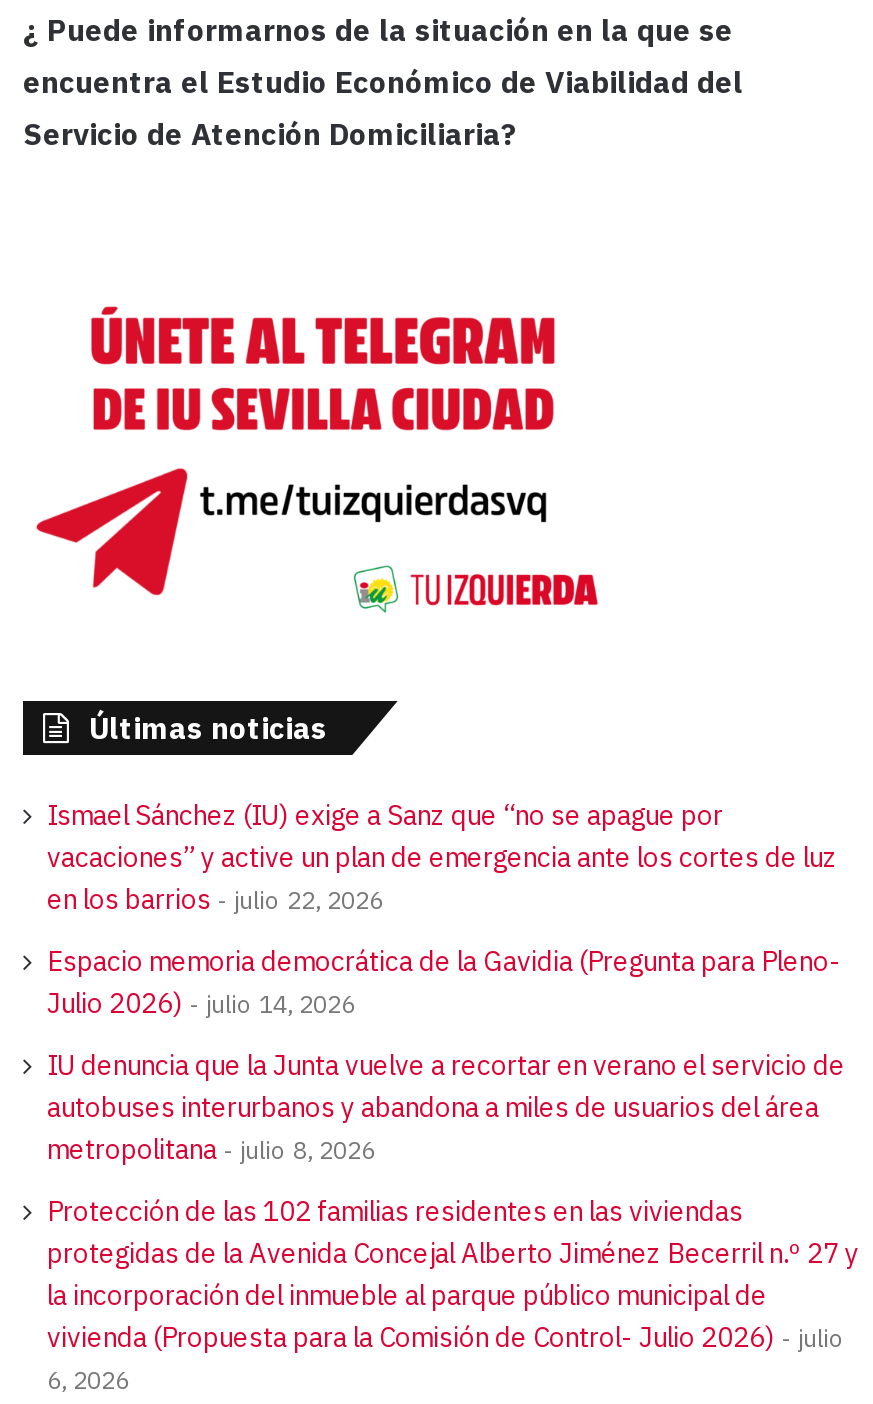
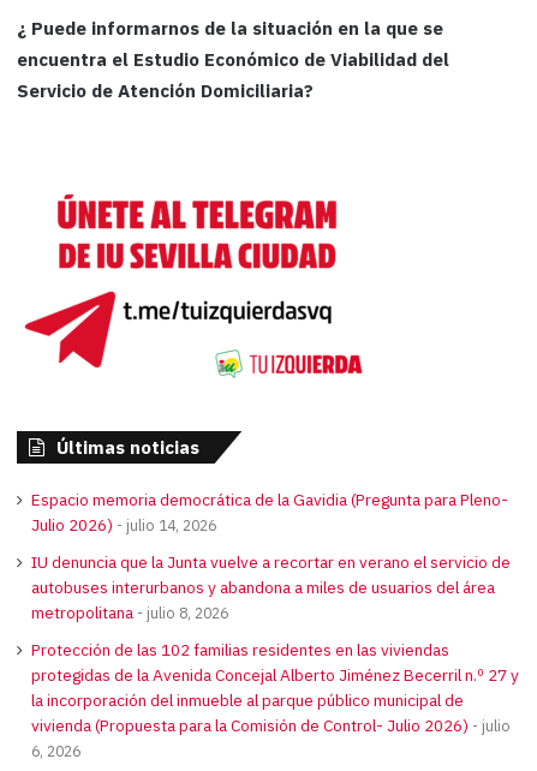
- Ismael Sánchez (IU) exige a Sanz que “no se apague por
- vacaciones” y active un plan de emergencia ante los cortes de luz
- en los barrios
- julio 22, 2026
